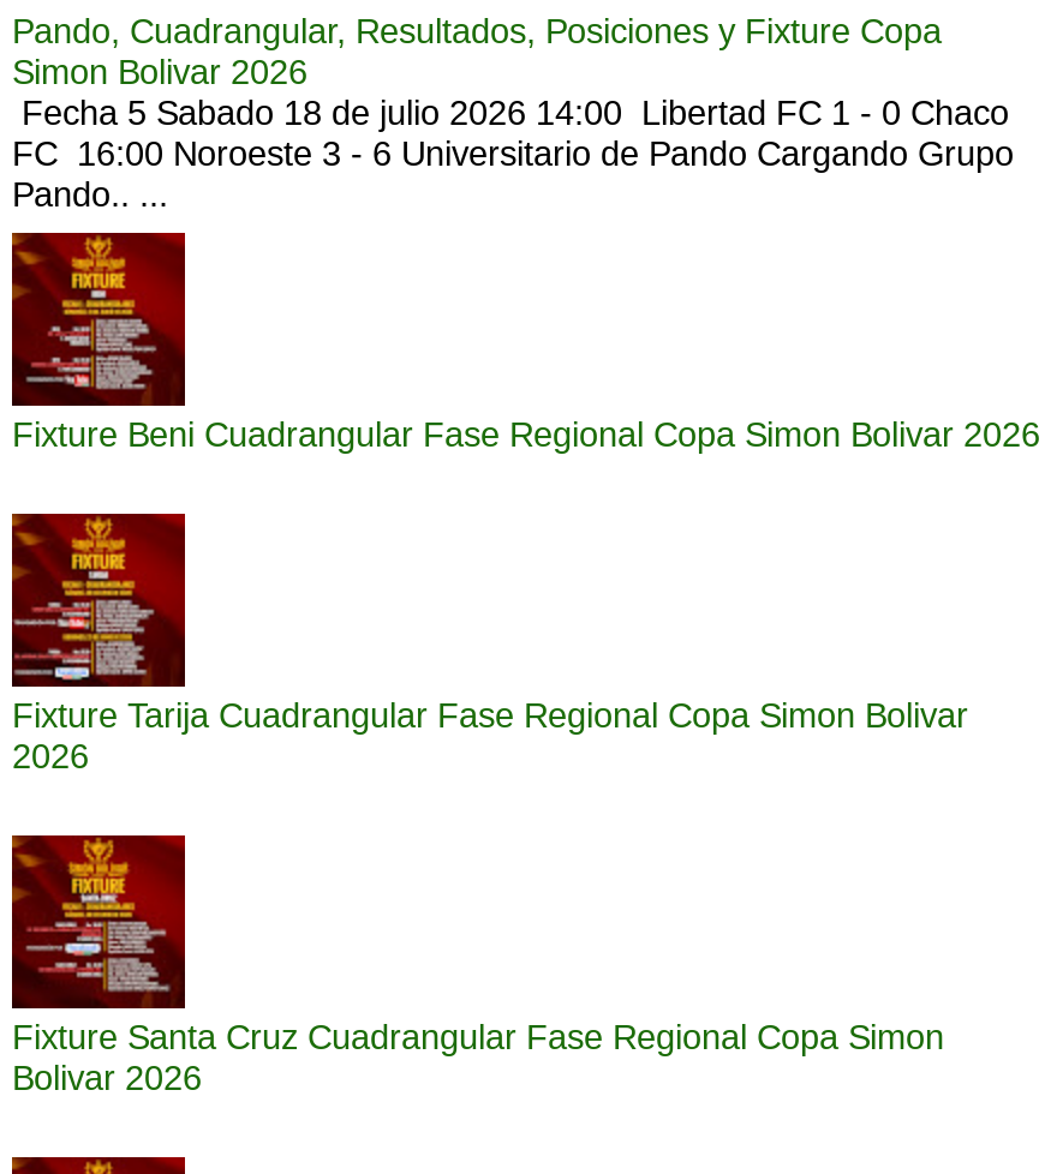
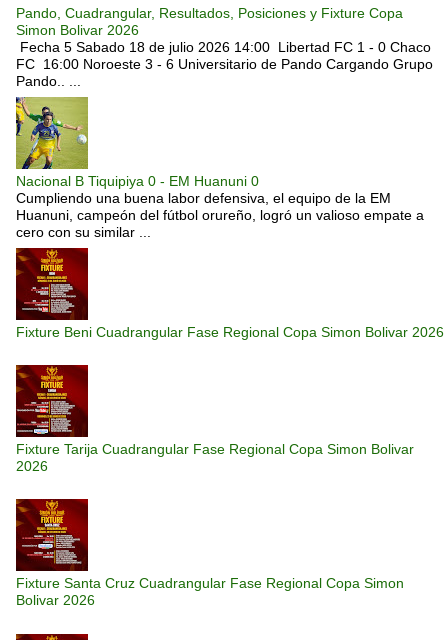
+ [image]
+ Nacional B Tiquipiya 0 - EM Huanuni 0
+ Cumpliendo una buena labor defensiva, el equipo de la EM
+ Huanuni, campeón del fútbol orureño, logró un valioso empate a
+ cero con su similar ...
